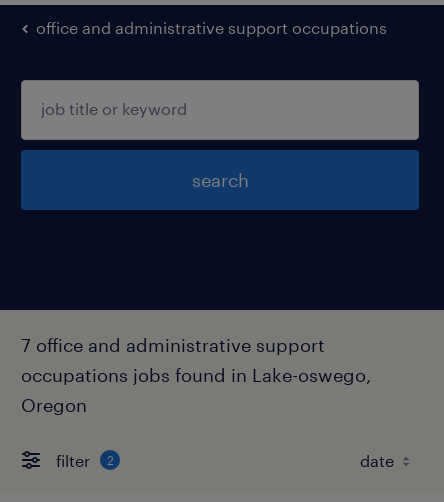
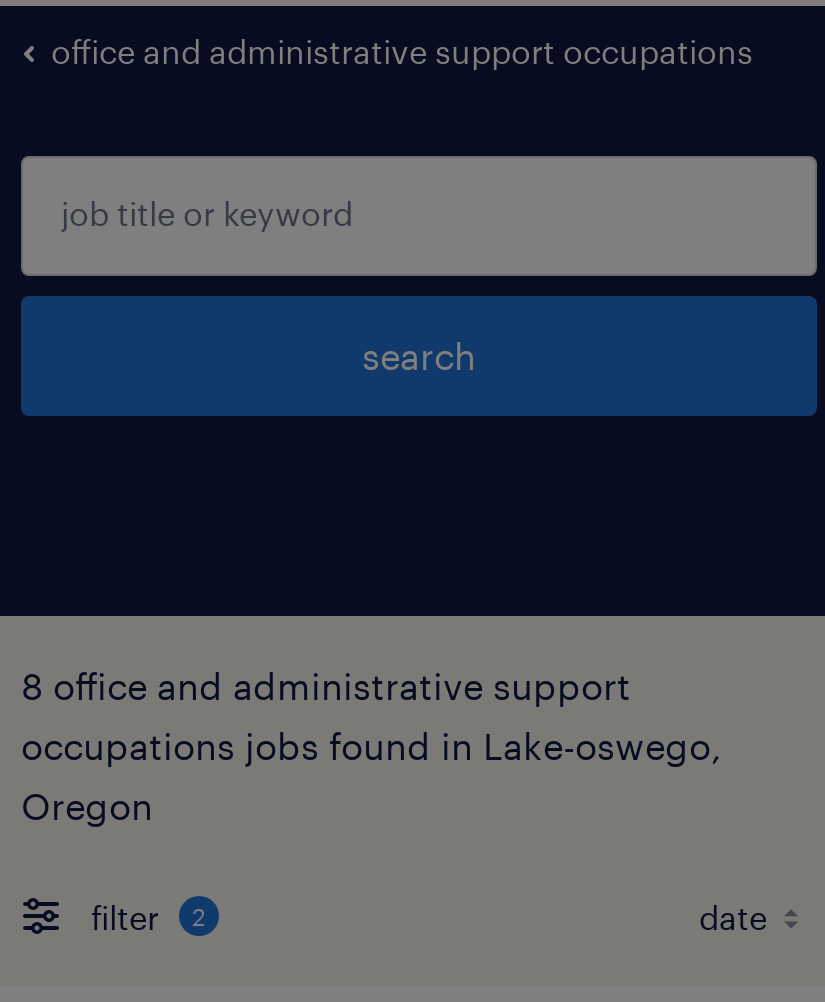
- 7 office and administrative support
+ 8 office and administrative support
